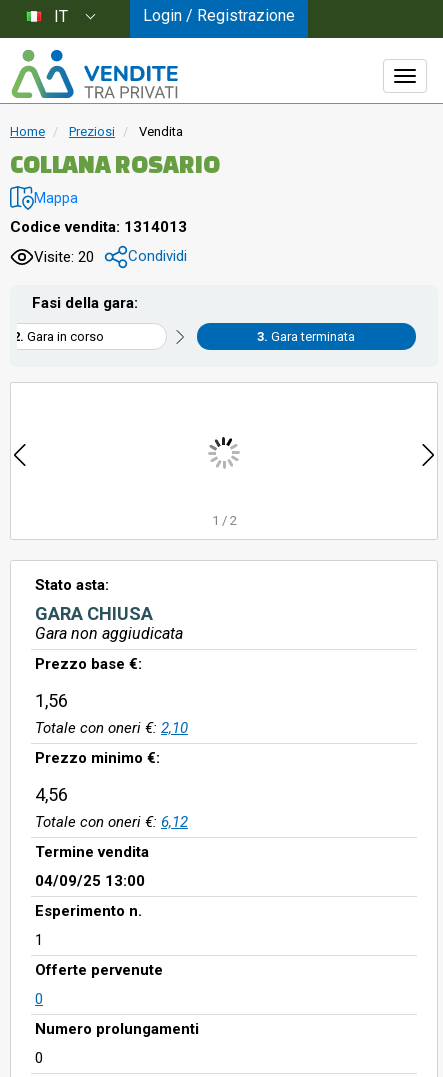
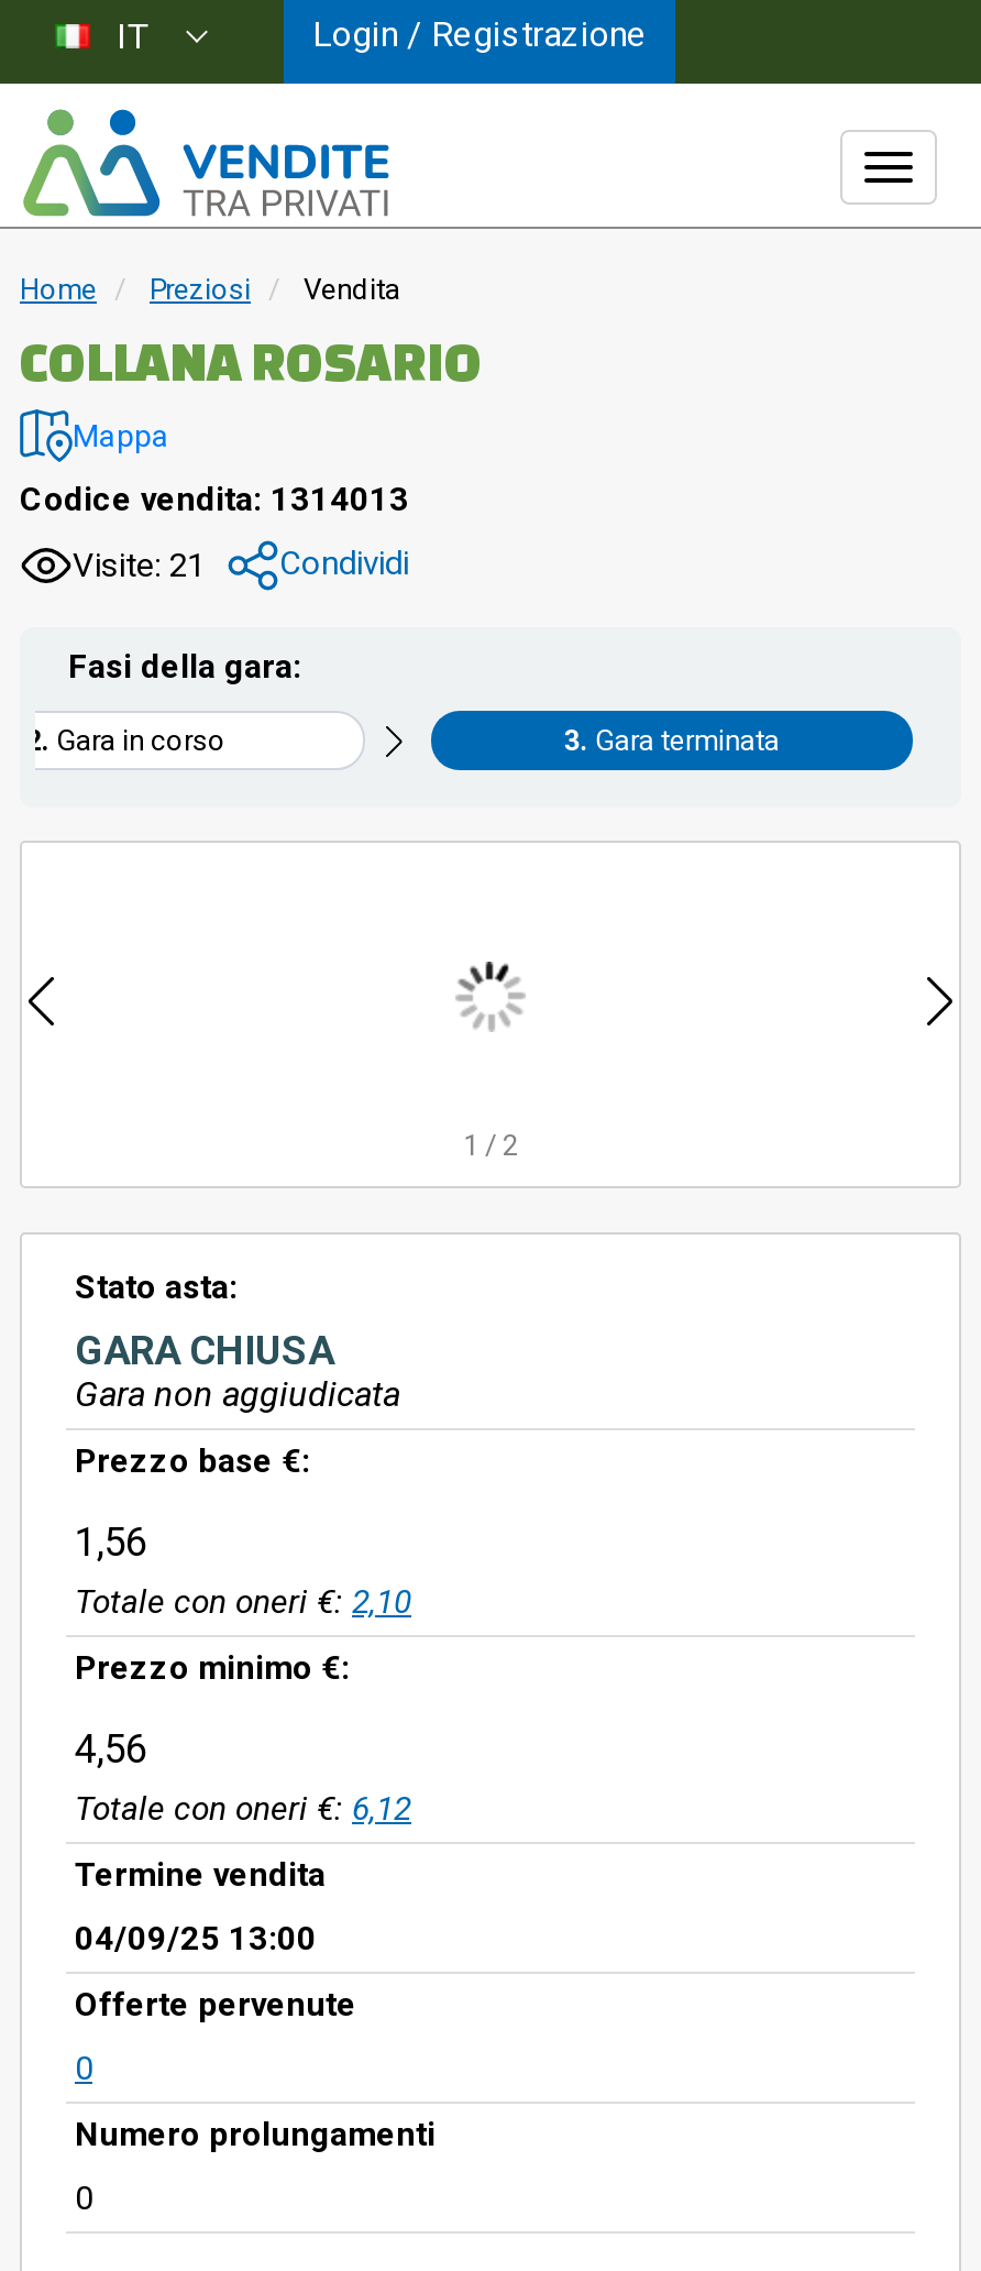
- Visite: 20 Condividi
+ Visite: 21 Condividi

- Esperimento n.
- 1
